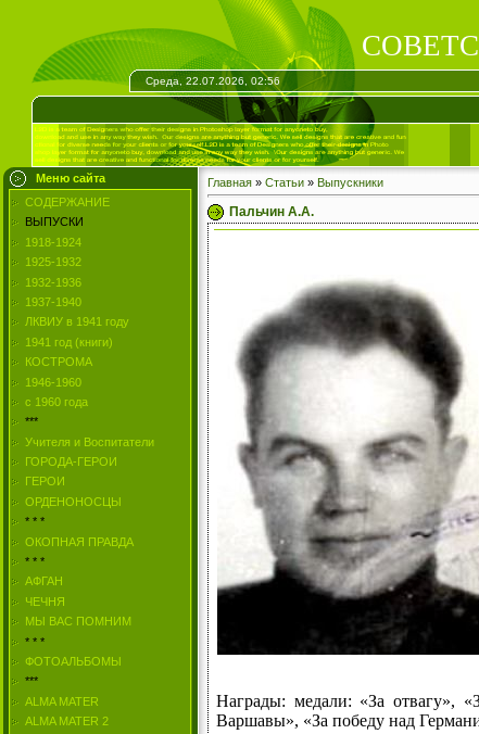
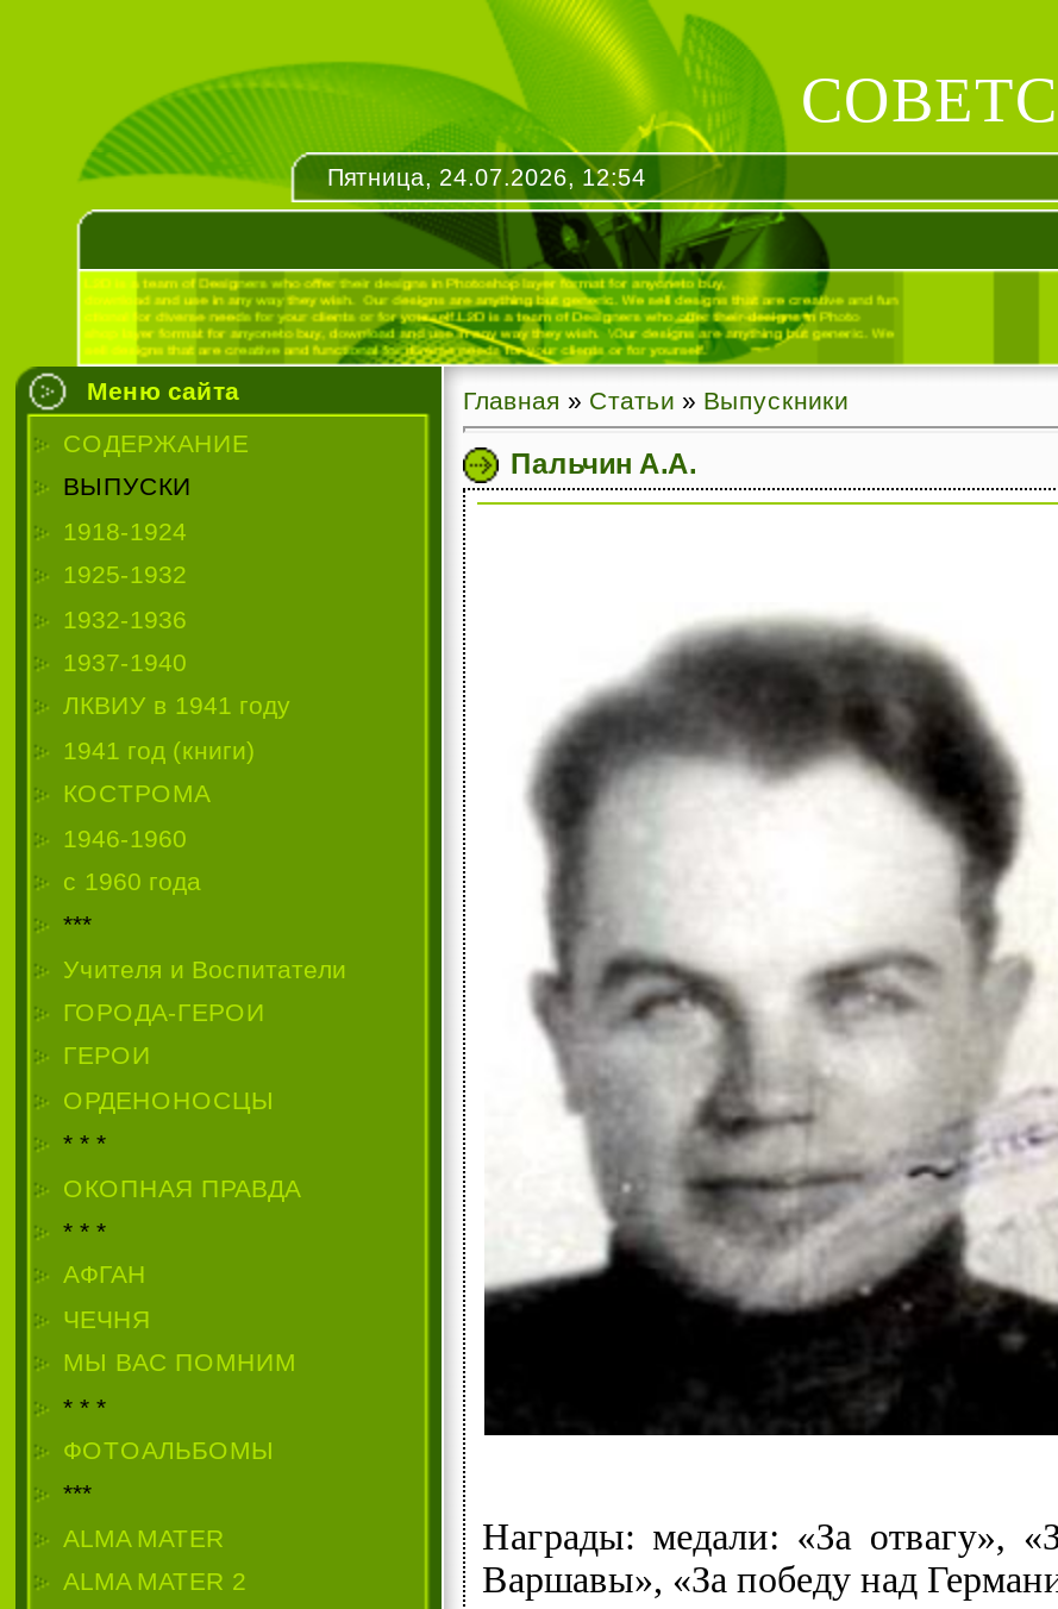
- Среда, 22.07.2026, 02:56
+ Пятница, 24.07.2026, 12:54
